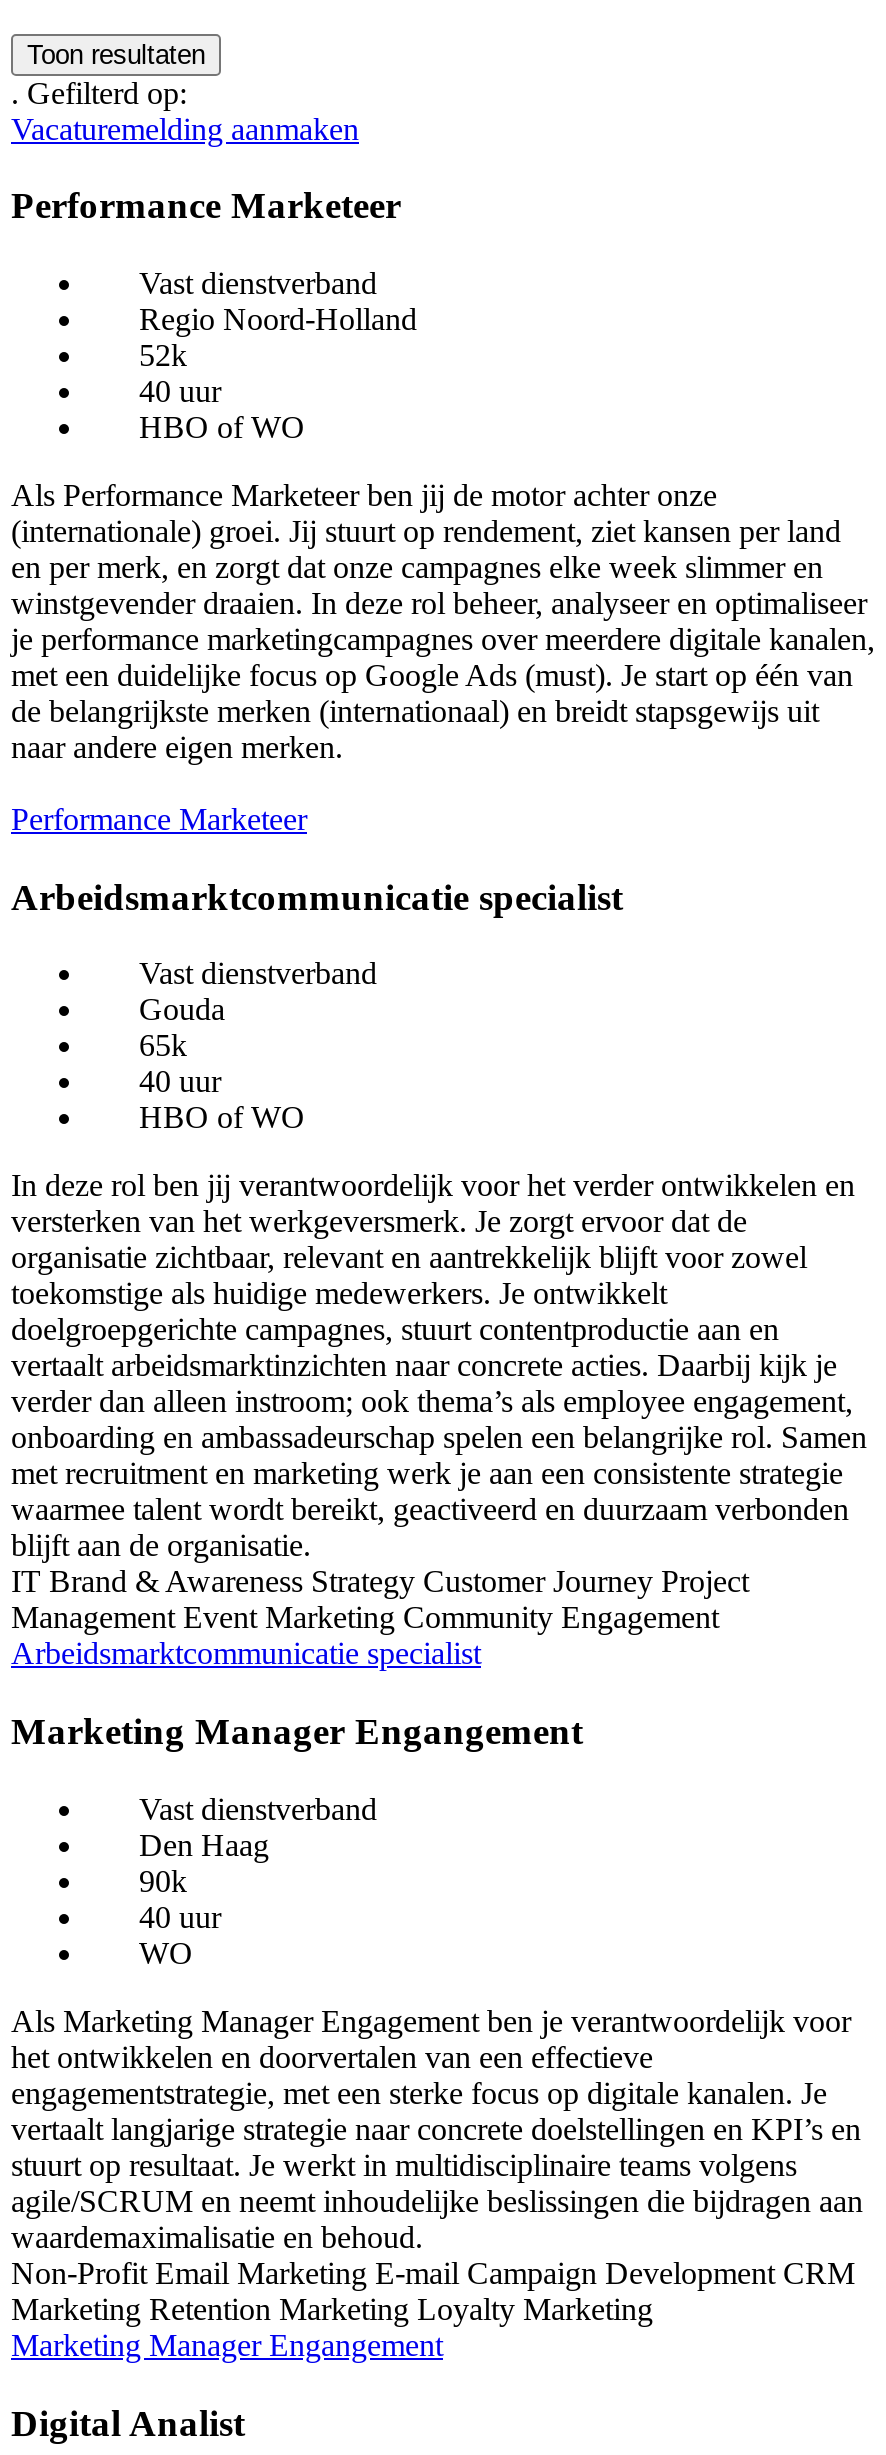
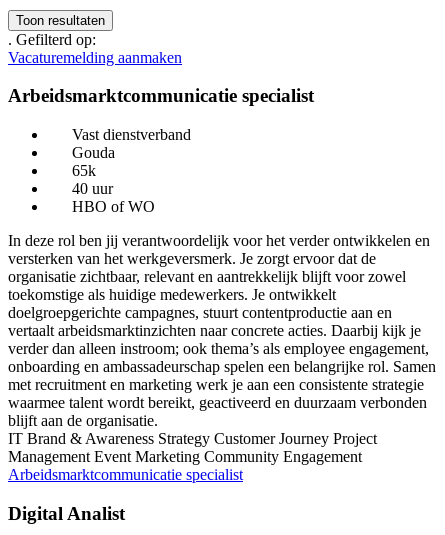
- Performance Marketeer
- Vast dienstverband
- Regio Noord-Holland
- 52k
- 40 uur
- HBO of WO
- Als Performance Marketeer ben jij de motor achter onze
- (internationale) groei. Jij stuurt op rendement, ziet kansen per land
- en per merk, en zorgt dat onze campagnes elke week slimmer en
- winstgevender draaien. In deze rol beheer, analyseer en optimaliseer
- je performance marketingcampagnes over meerdere digitale kanalen,
- met een duidelijke focus op Google Ads (must). Je start op één van
- de belangrijkste merken (internationaal) en breidt stapsgewijs uit
- naar andere eigen merken.
- Performance Marketeer

- Marketing Manager Engangement
- Vast dienstverband
- Den Haag
- 90k
- 40 uur
- WO
- Als Marketing Manager Engagement ben je verantwoordelijk voor
- het ontwikkelen en doorvertalen van een effectieve
- engagementstrategie, met een sterke focus op digitale kanalen. Je
- vertaalt langjarige strategie naar concrete doelstellingen en KPI’s en
- stuurt op resultaat. Je werkt in multidisciplinaire teams volgens
- agile/SCRUM en neemt inhoudelijke beslissingen die bijdragen aan
- waardemaximalisatie en behoud.
- Non-Profit Email Marketing E-mail Campaign Development CRM
- Marketing Retention Marketing Loyalty Marketing
- Marketing Manager Engangement
